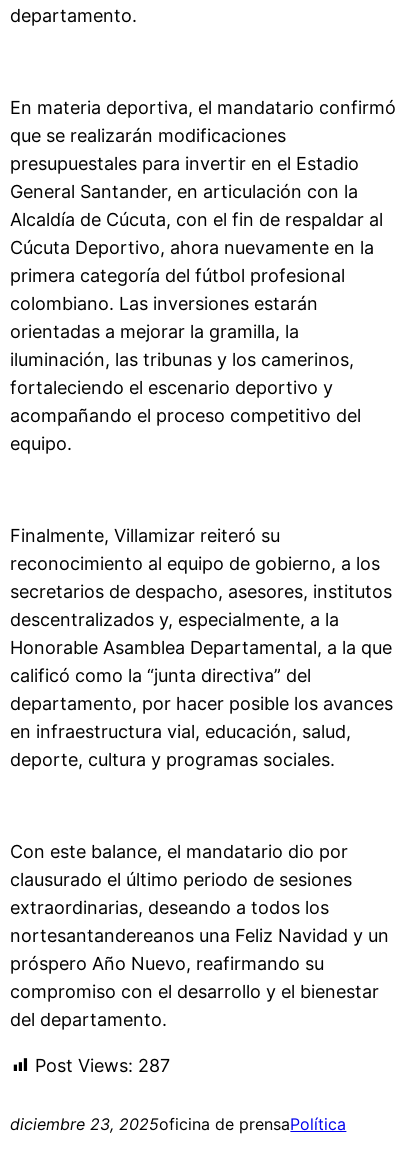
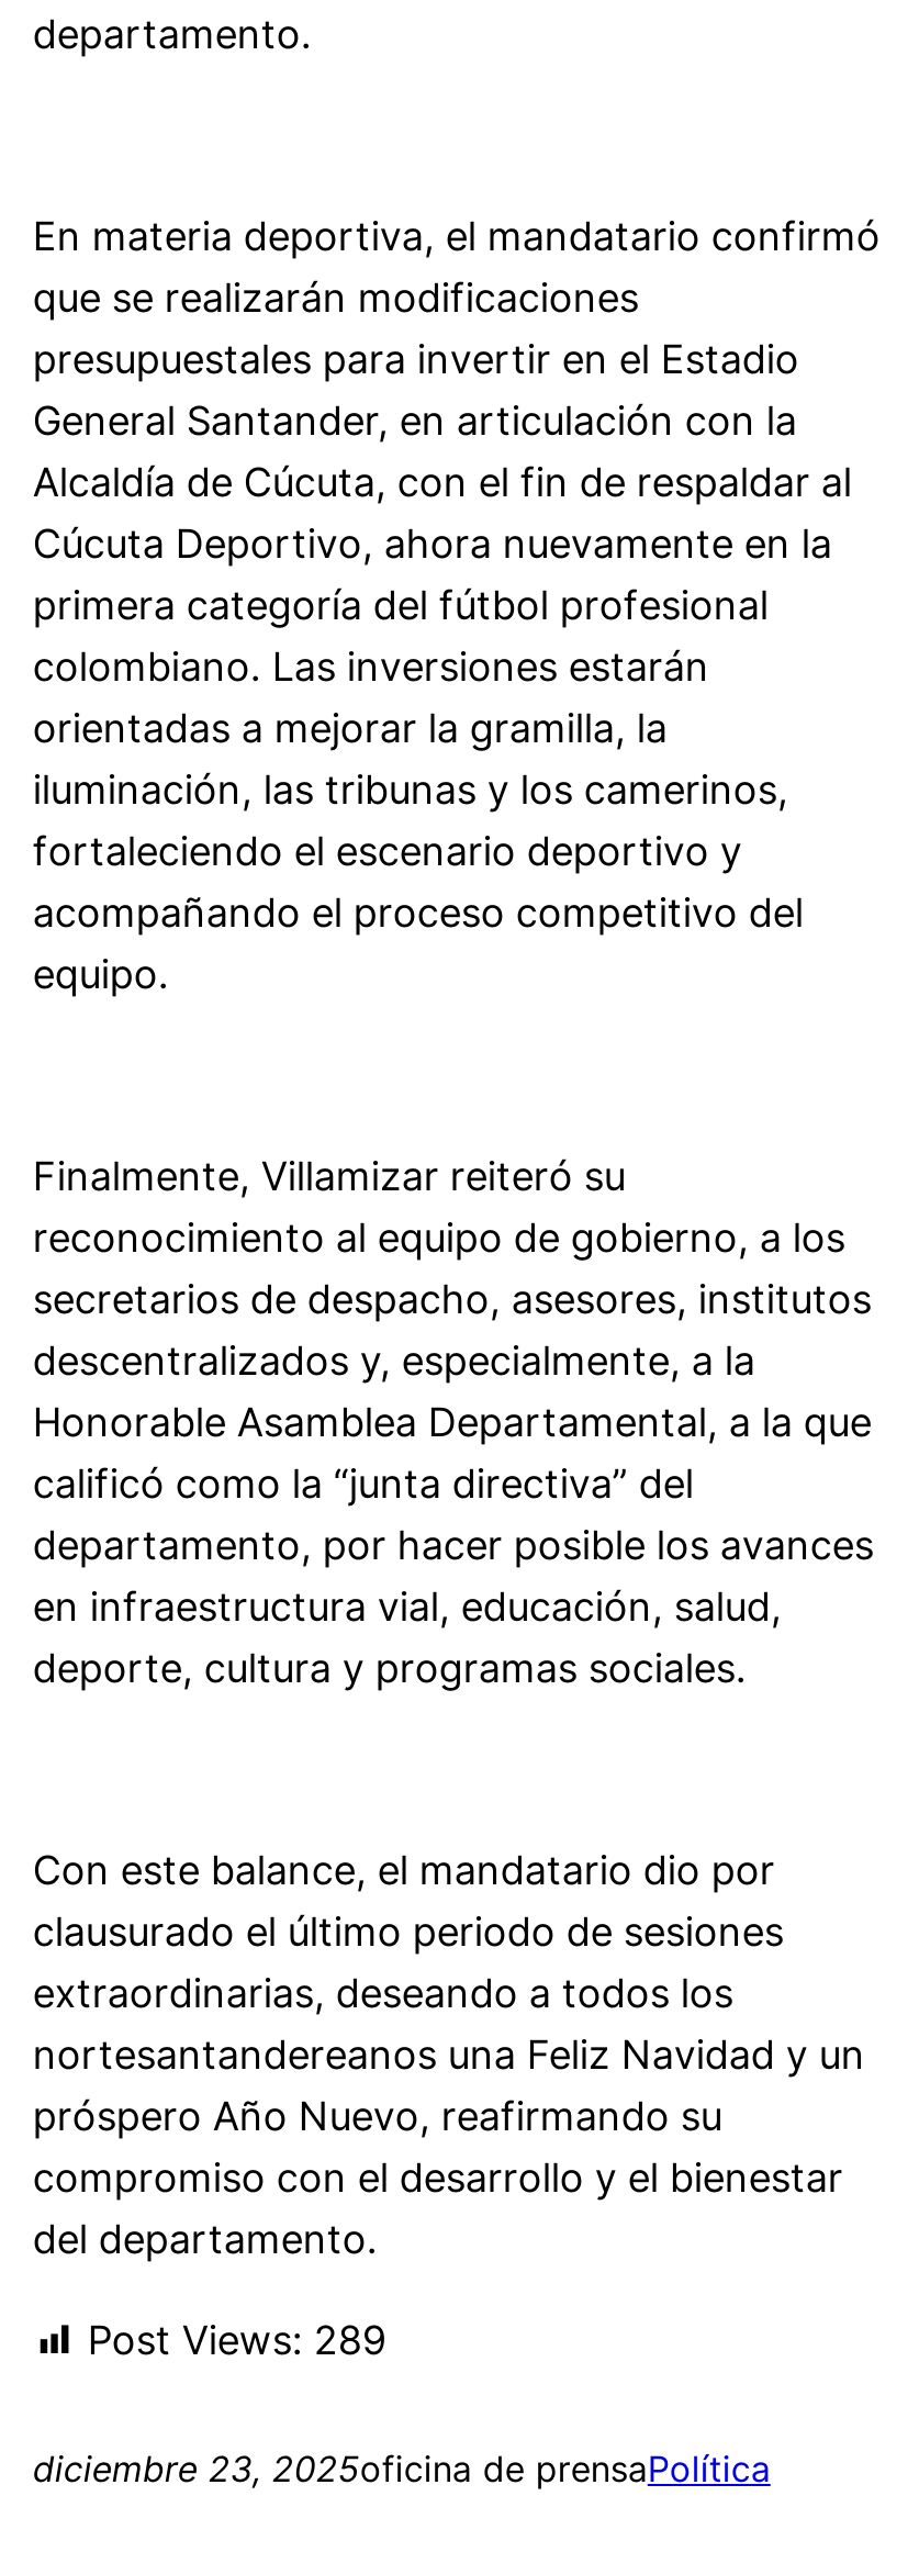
- Post Views: 287
+ Post Views: 289
